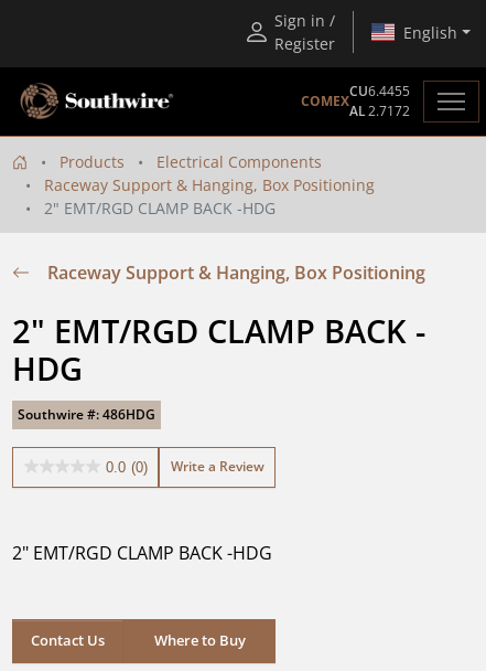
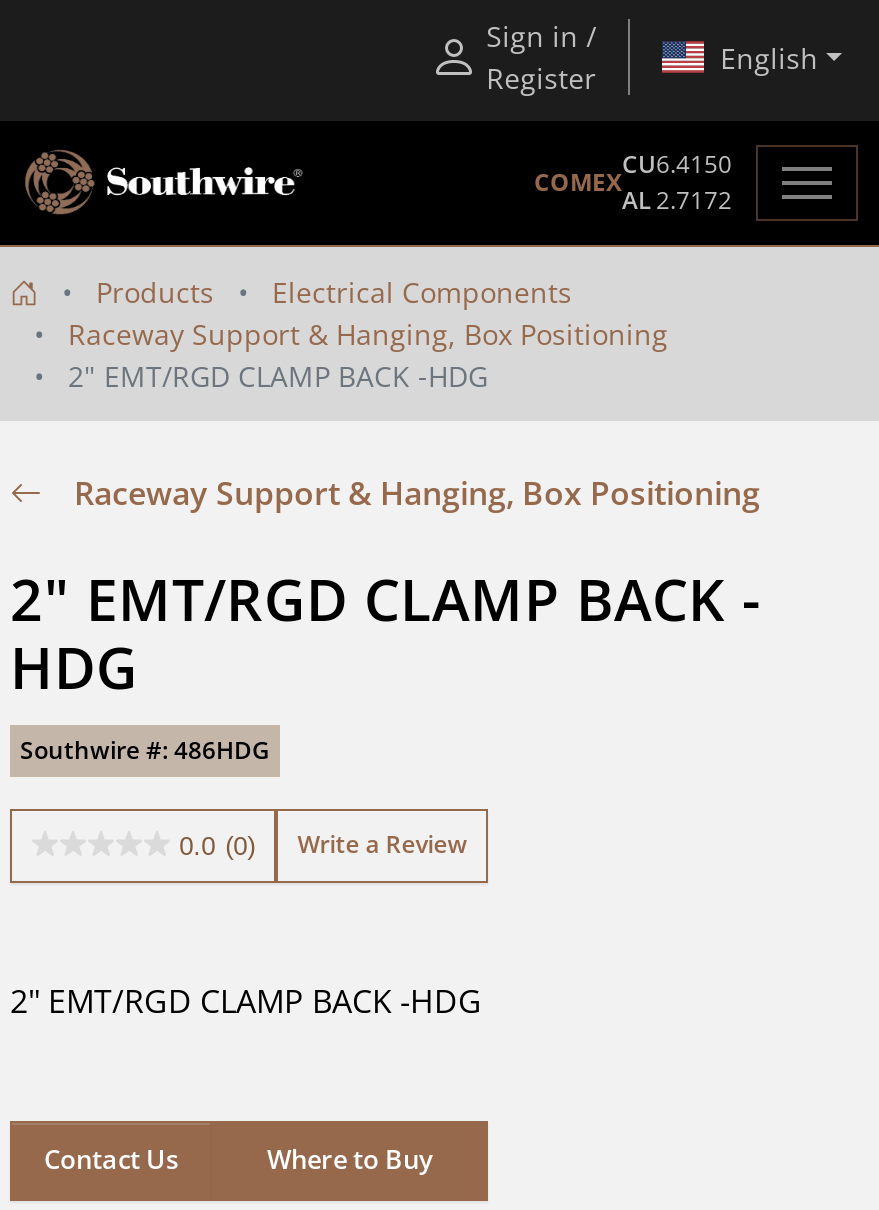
- CU6.4455
+ CU6.4150
